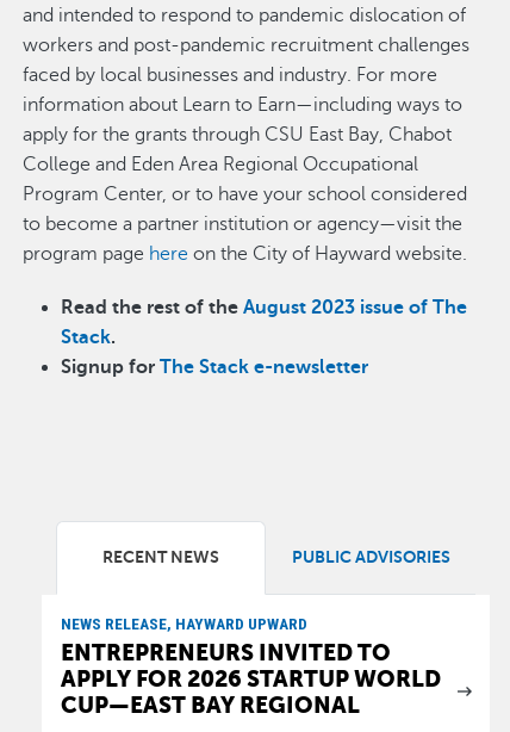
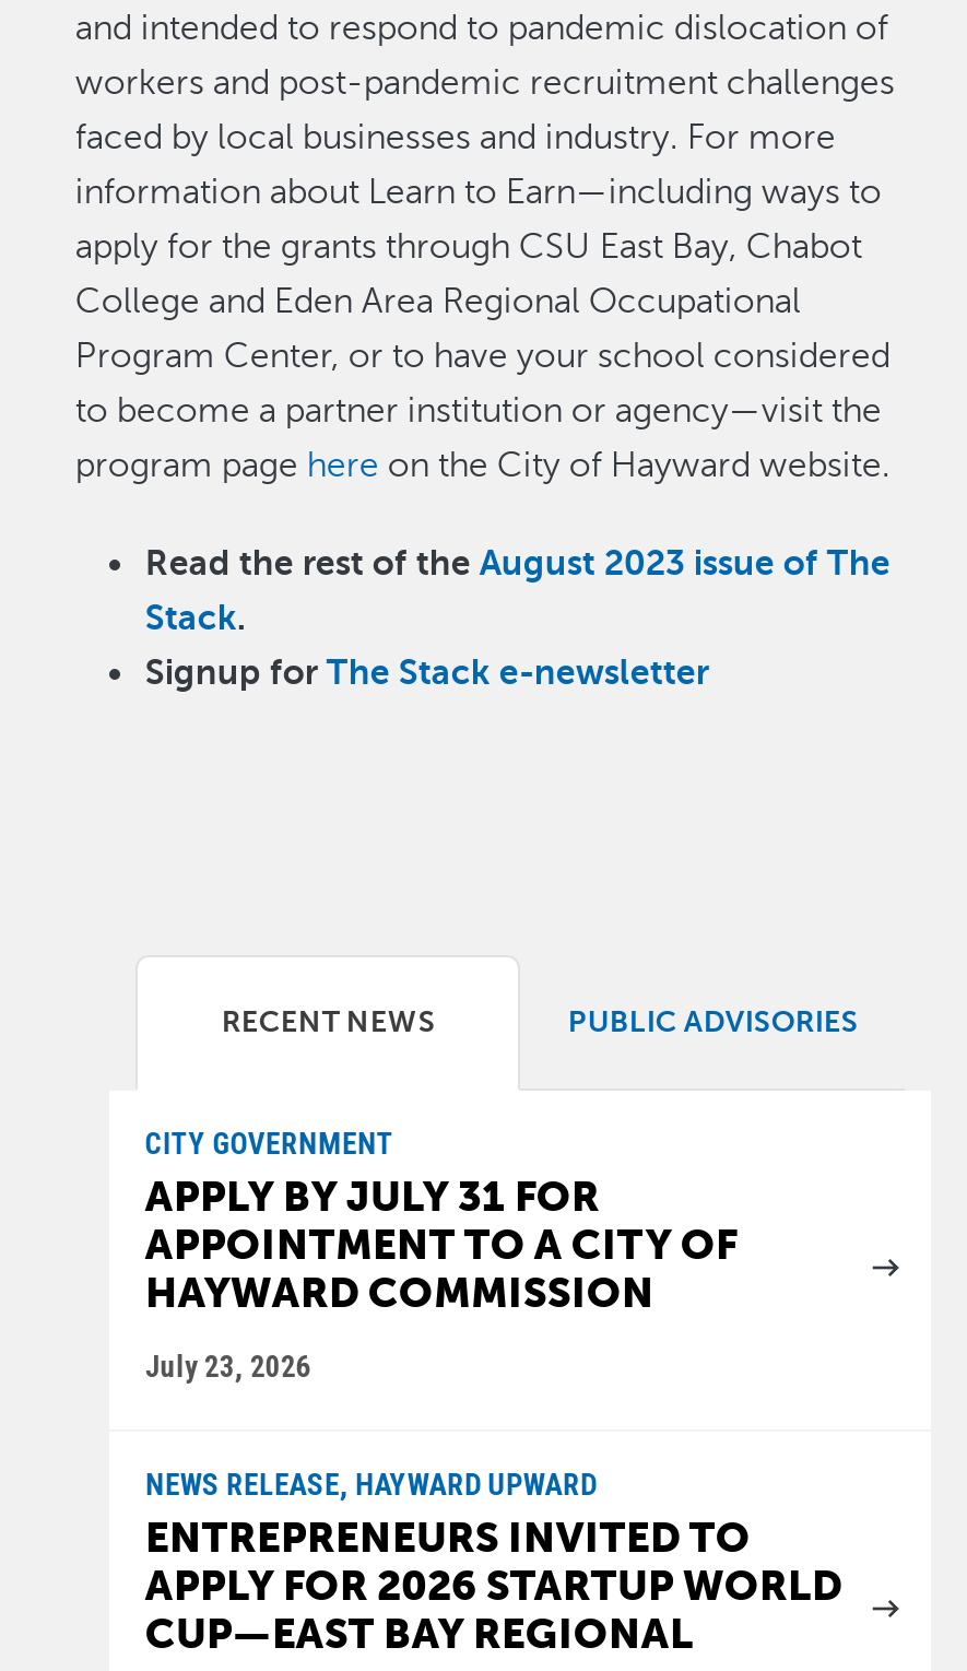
+ CITY GOVERNMENT
+ APPLY BY JULY 31 FOR
+ APPOINTMENT TO A CITY OF
+ HAYWARD COMMISSION
+ July 23, 2026
